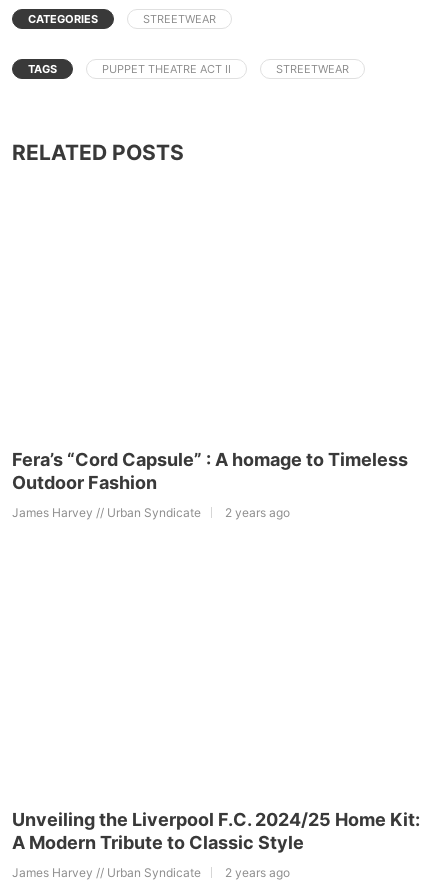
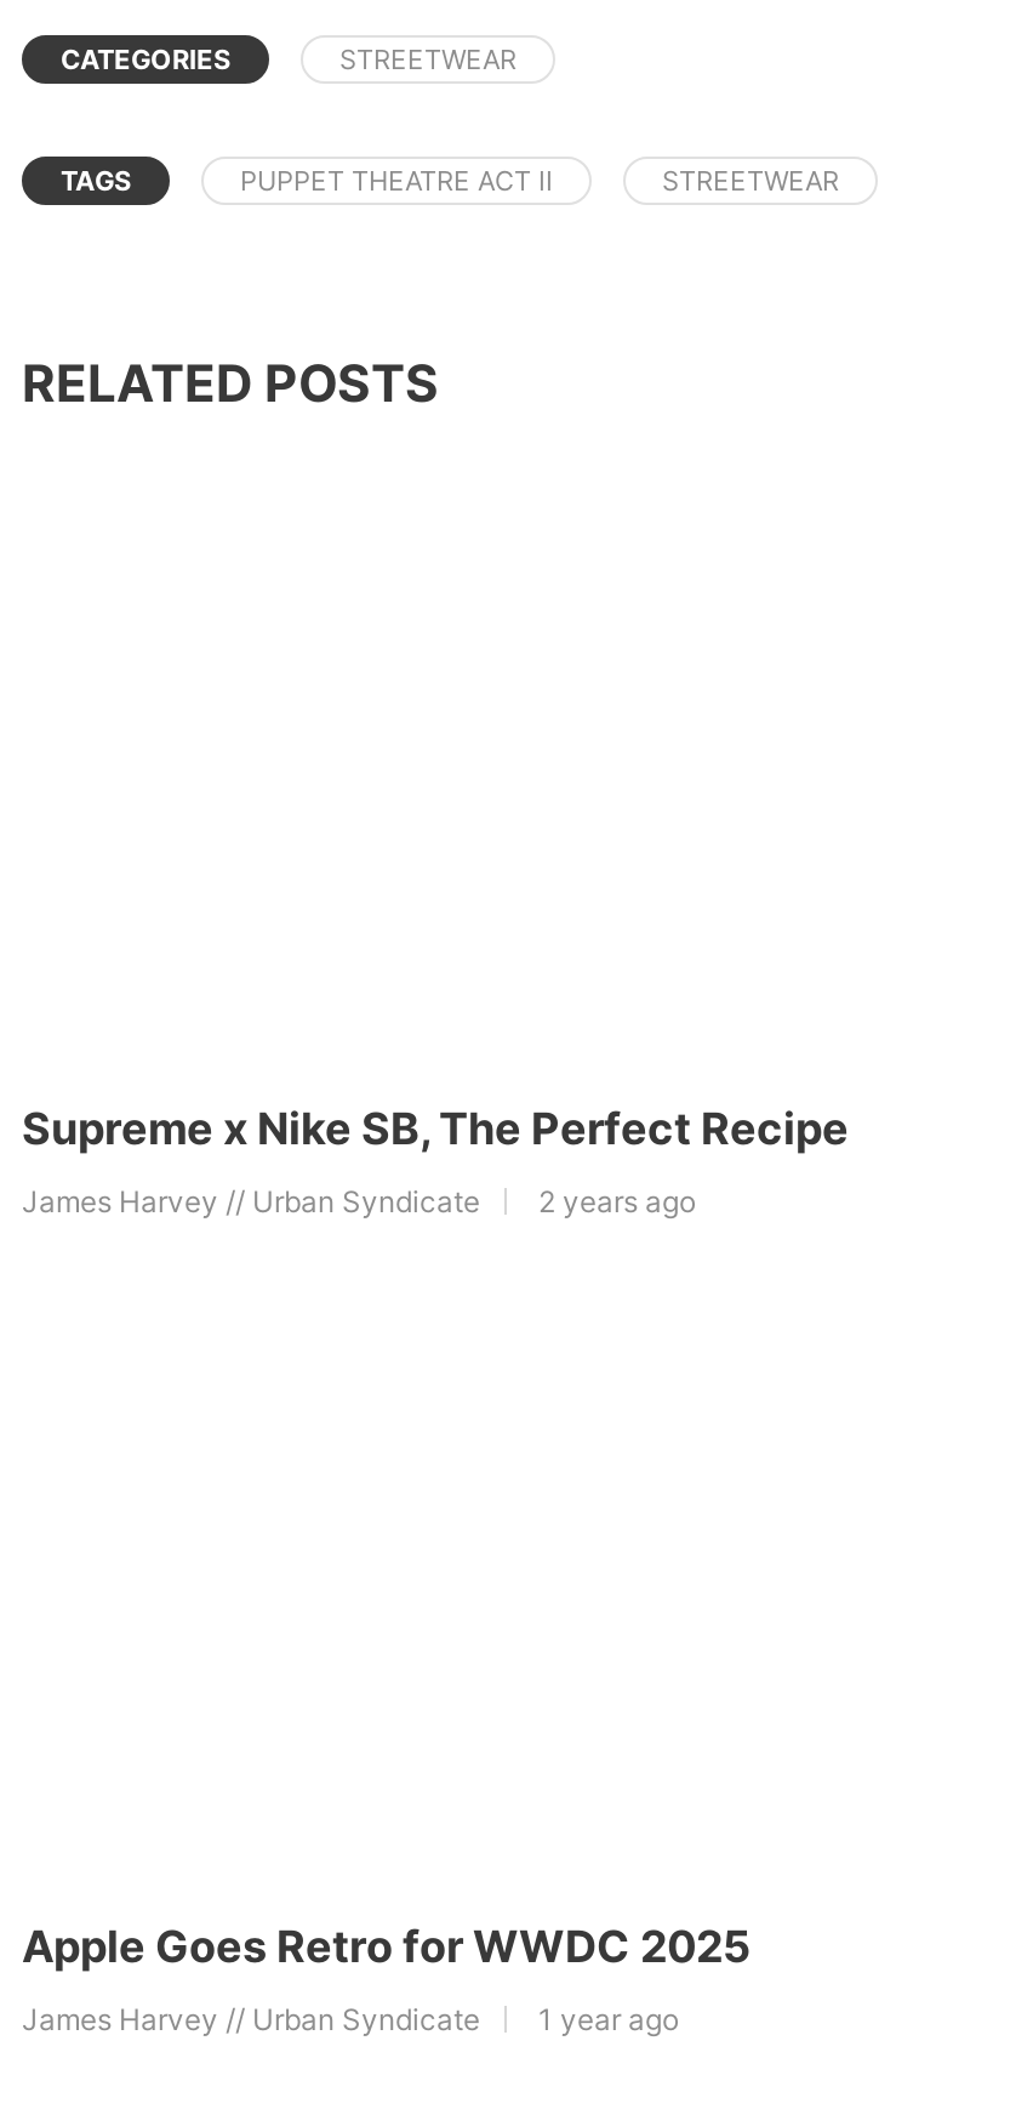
- Fera’s “Cord Capsule” : A homage to Timeless
- Outdoor Fashion
+ Supreme x Nike SB, The Perfect Recipe

- Unveiling the Liverpool F.C. 2024/25 Home Kit:
- A Modern Tribute to Classic Style
+ Apple Goes Retro for WWDC 2025

- James Harvey // Urban Syndicate 2 years ago
+ James Harvey // Urban Syndicate 1 year ago
